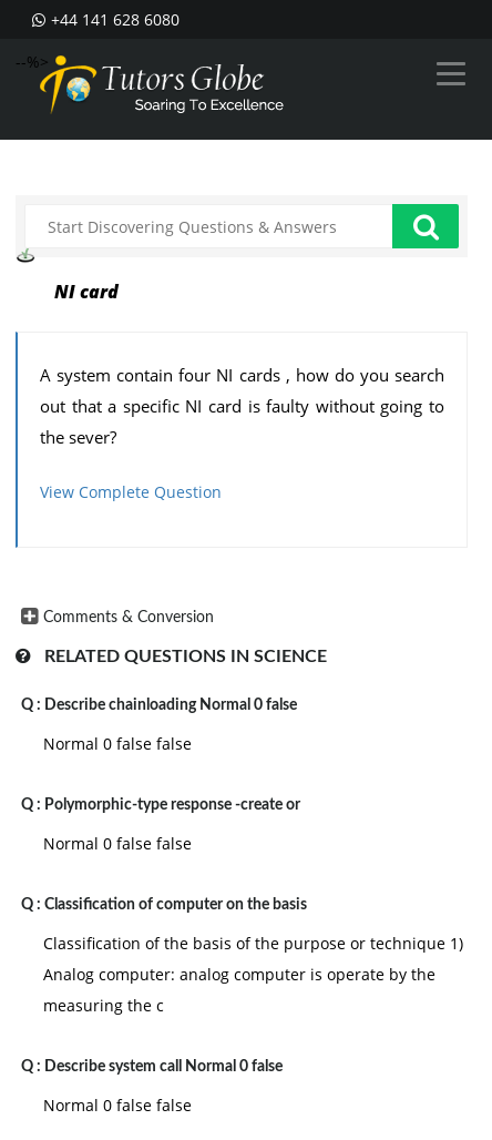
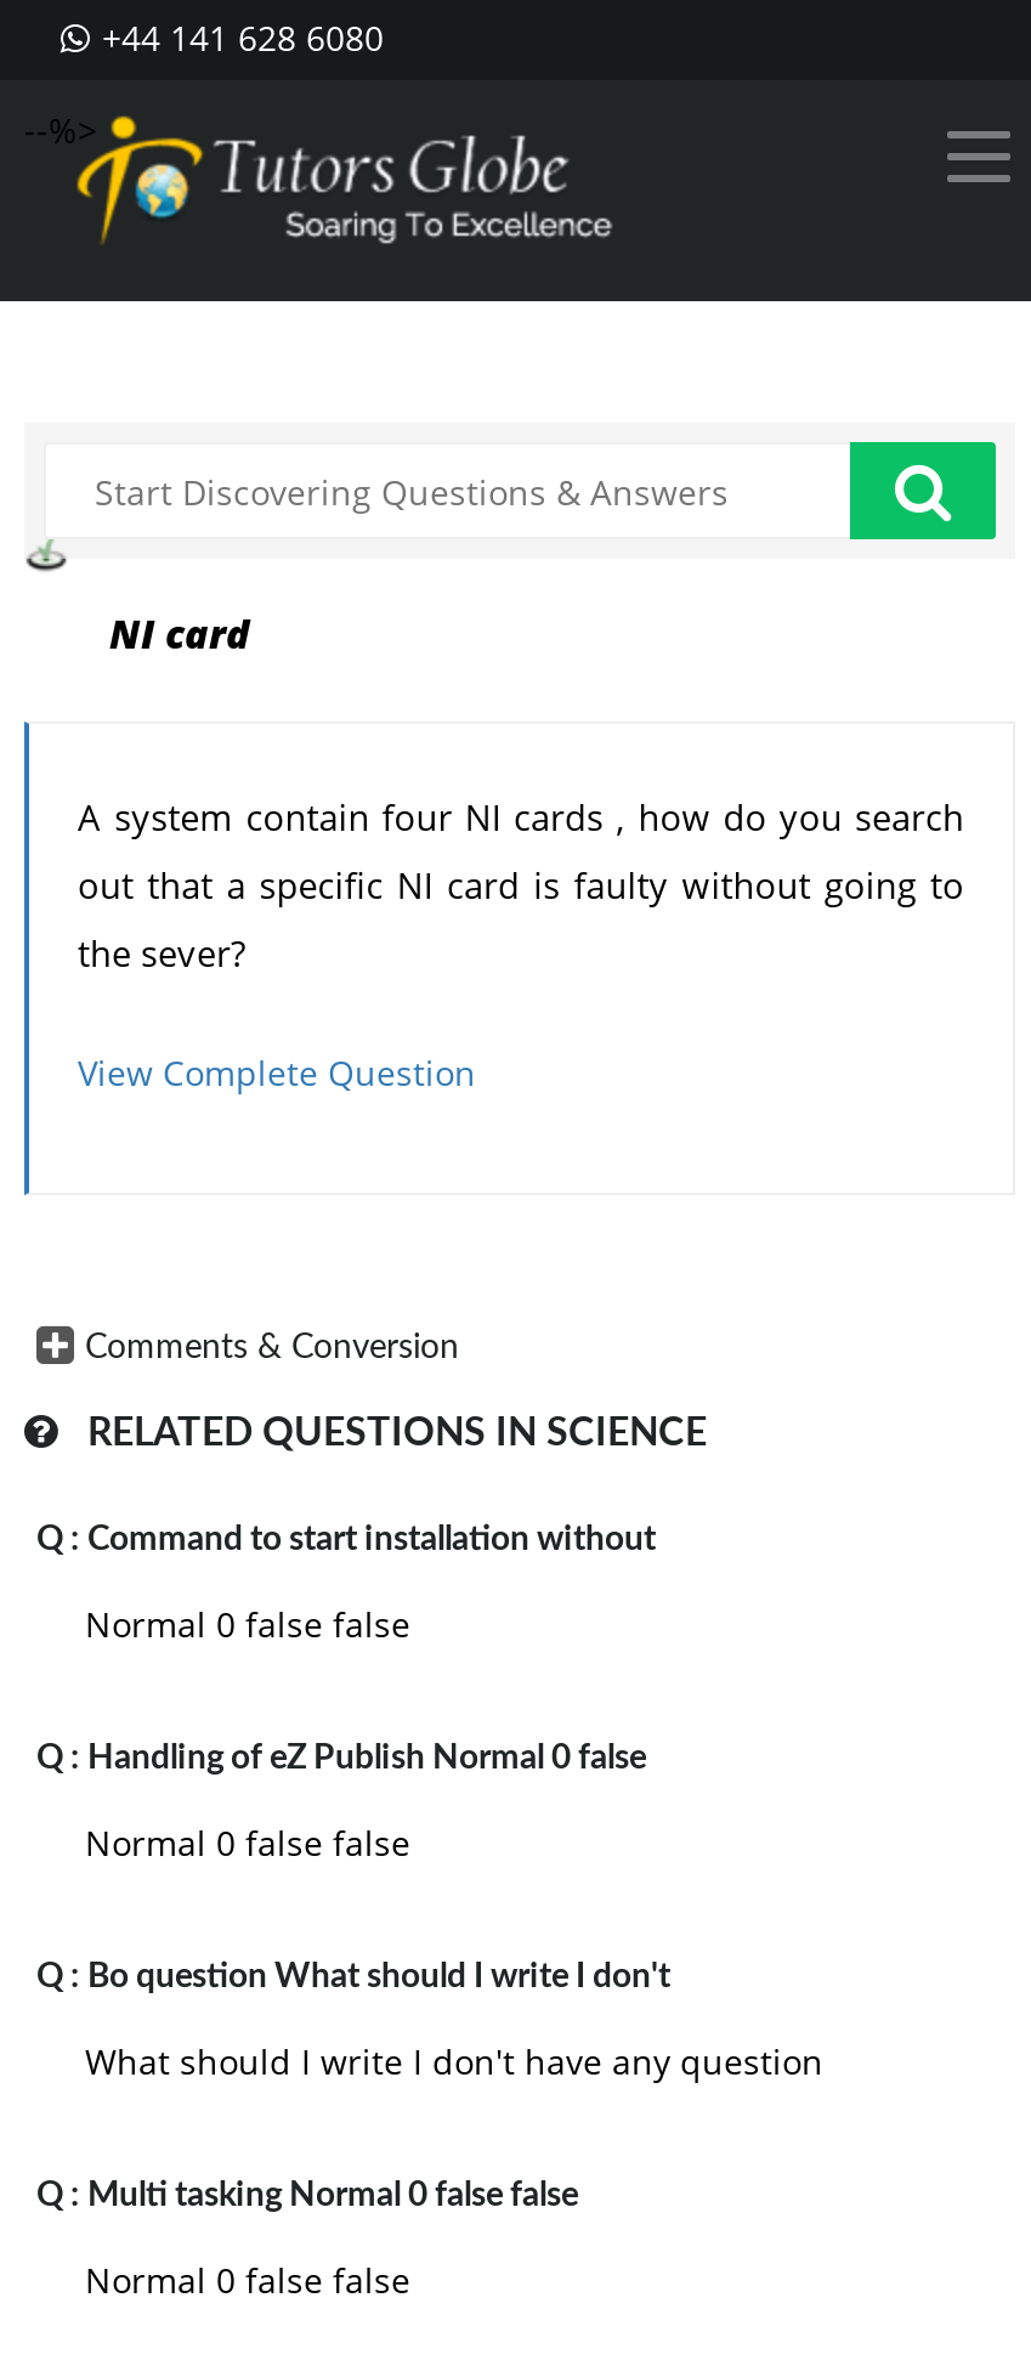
- Q : Describe chainloading Normal 0 false
+ Q : Command to start installation without

- Q : Polymorphic-type response -create or
+ Q : Handling of eZ Publish Normal 0 false

- Q : Classification of computer on the basis
- Classification of the basis of the purpose or technique 1)
- Analog computer: analog computer is operate by the
- measuring the c
- Q : Describe system call Normal 0 false
+ Q : Bo question What should I write I don't
+ What should I write I don't have any question
+ Q : Multi tasking Normal 0 false false
